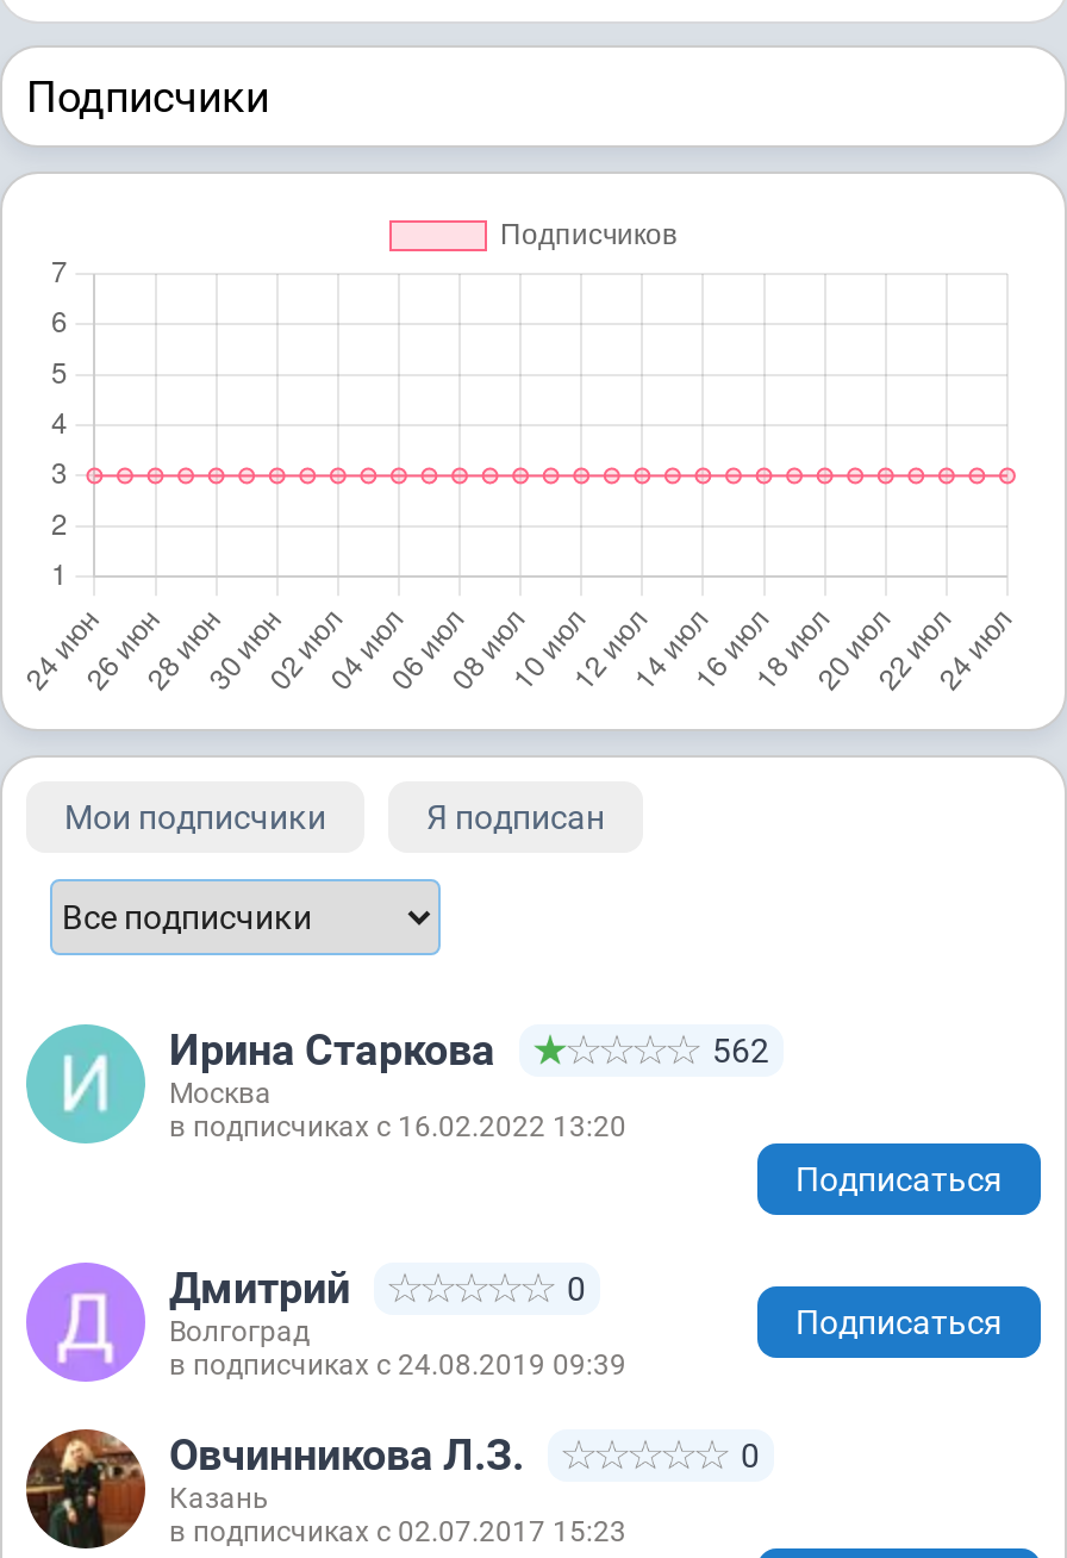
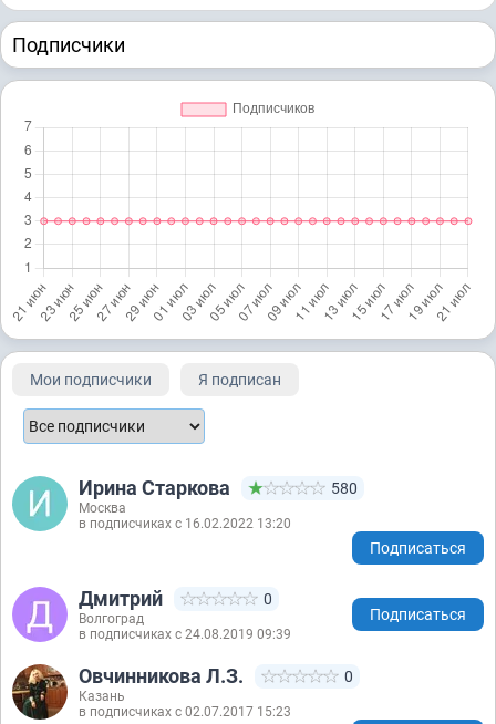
- 562
+ 580
